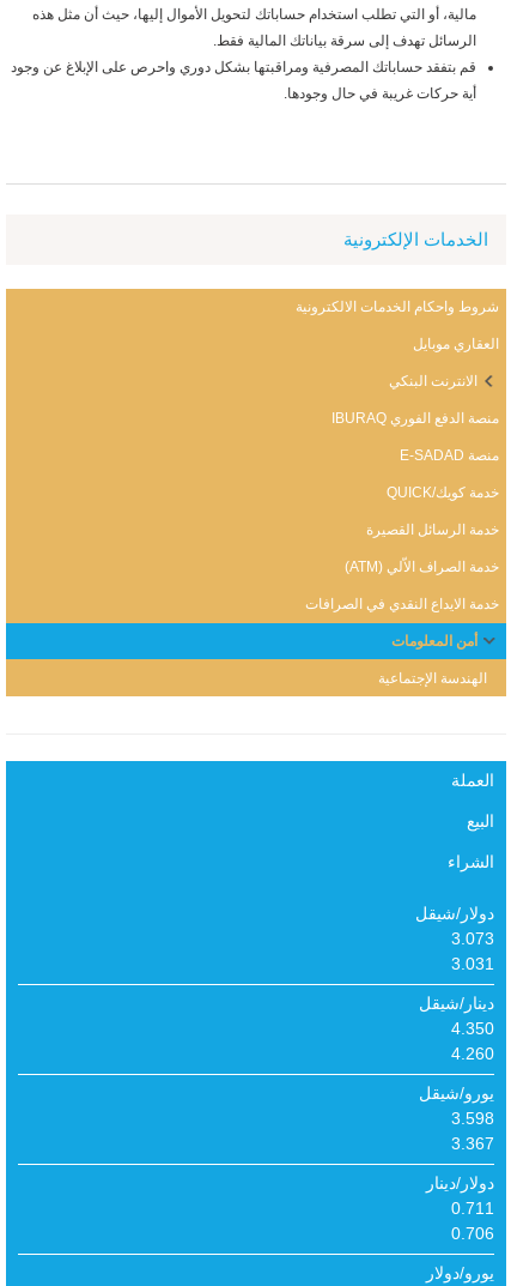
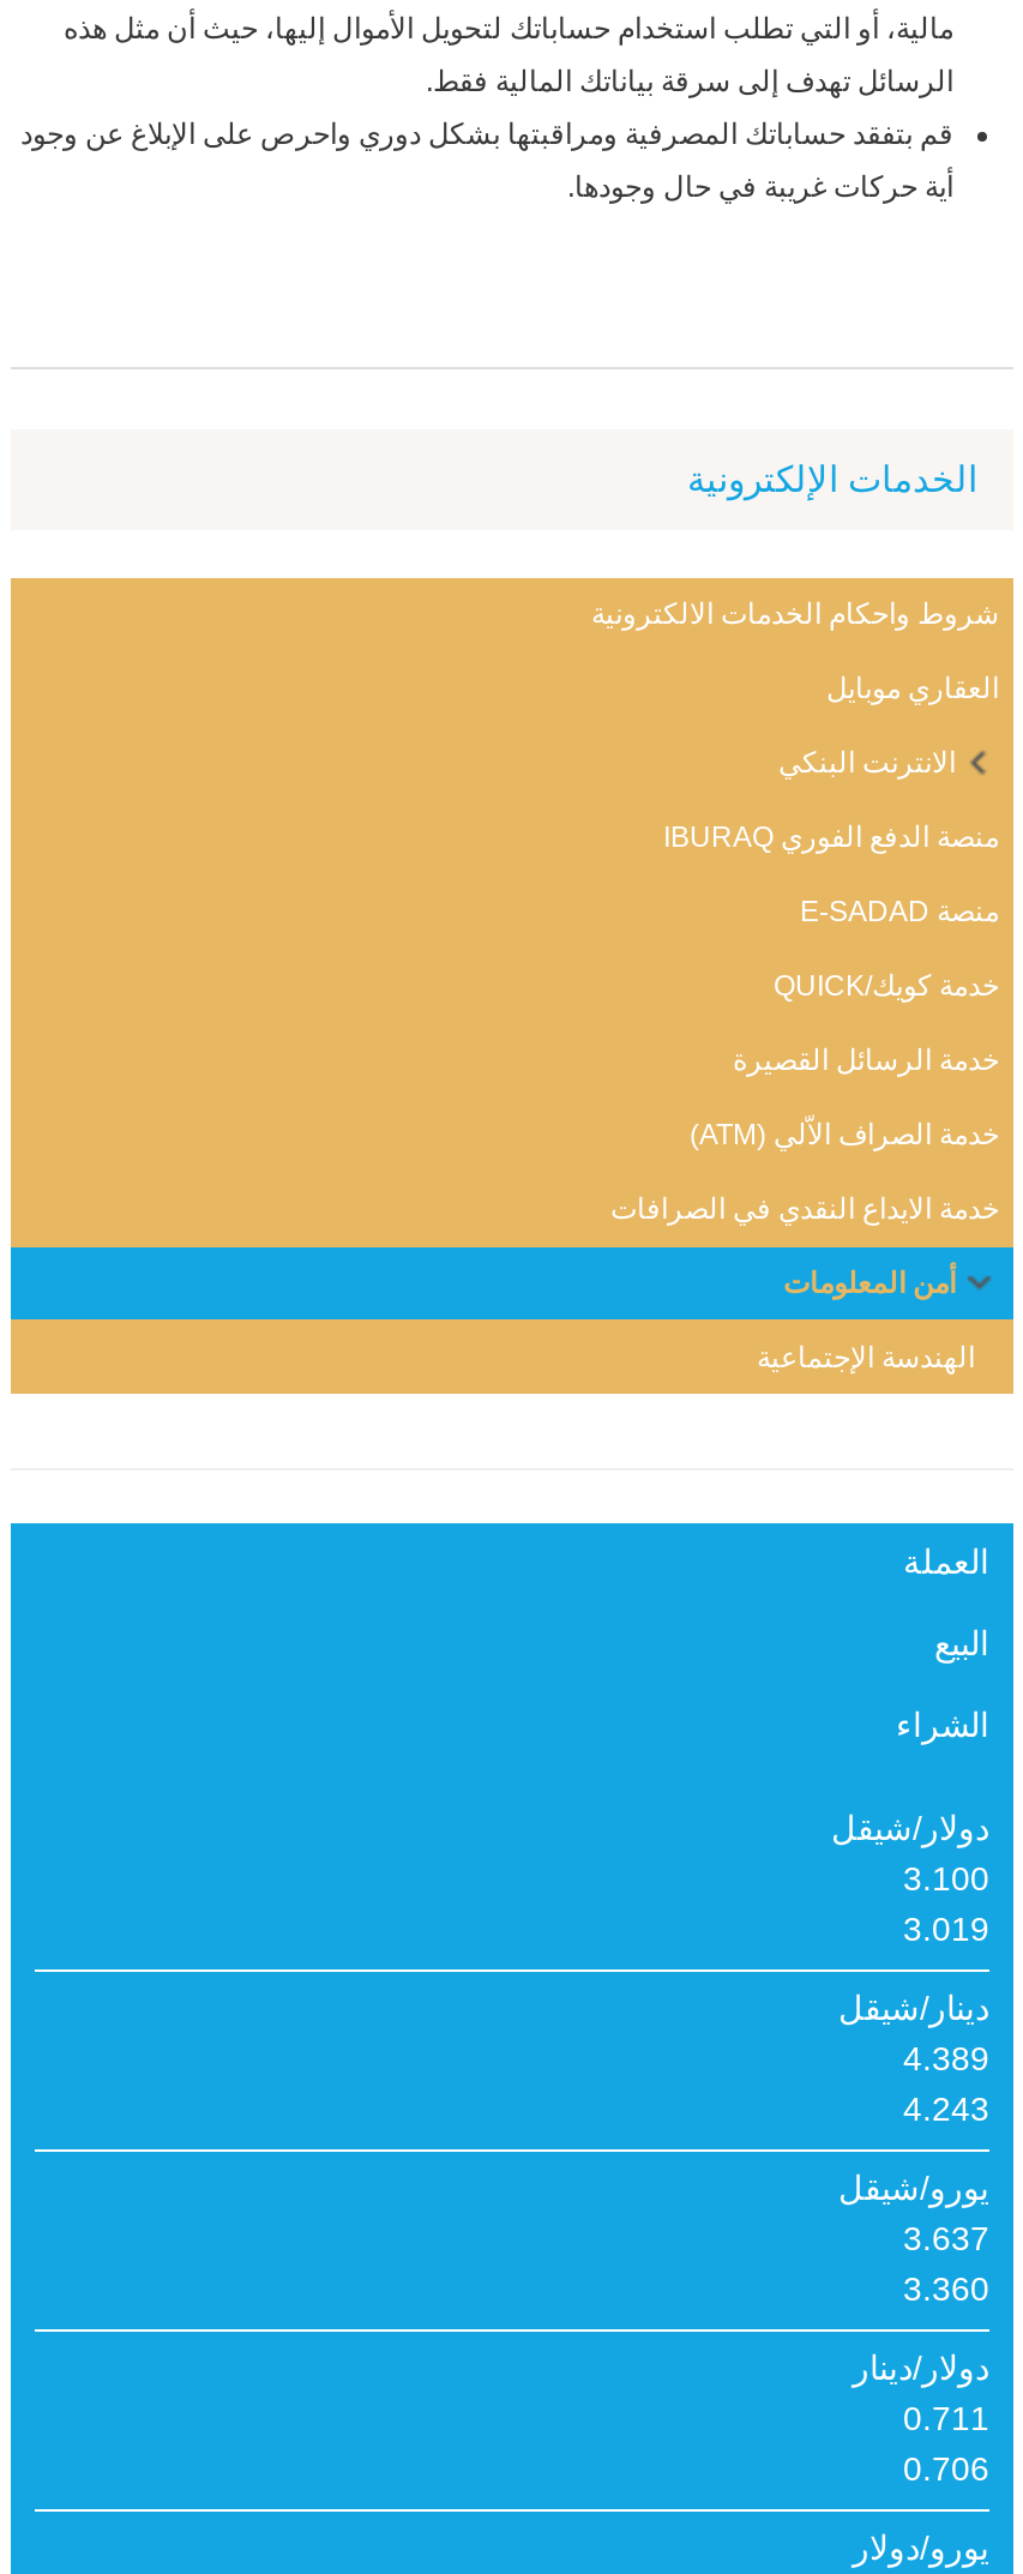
- 3.073
+ 3.100

- 3.031
+ 3.019

- 4.350
+ 4.389

- 4.260
+ 4.243

- 3.598
+ 3.637

- 3.367
+ 3.360
